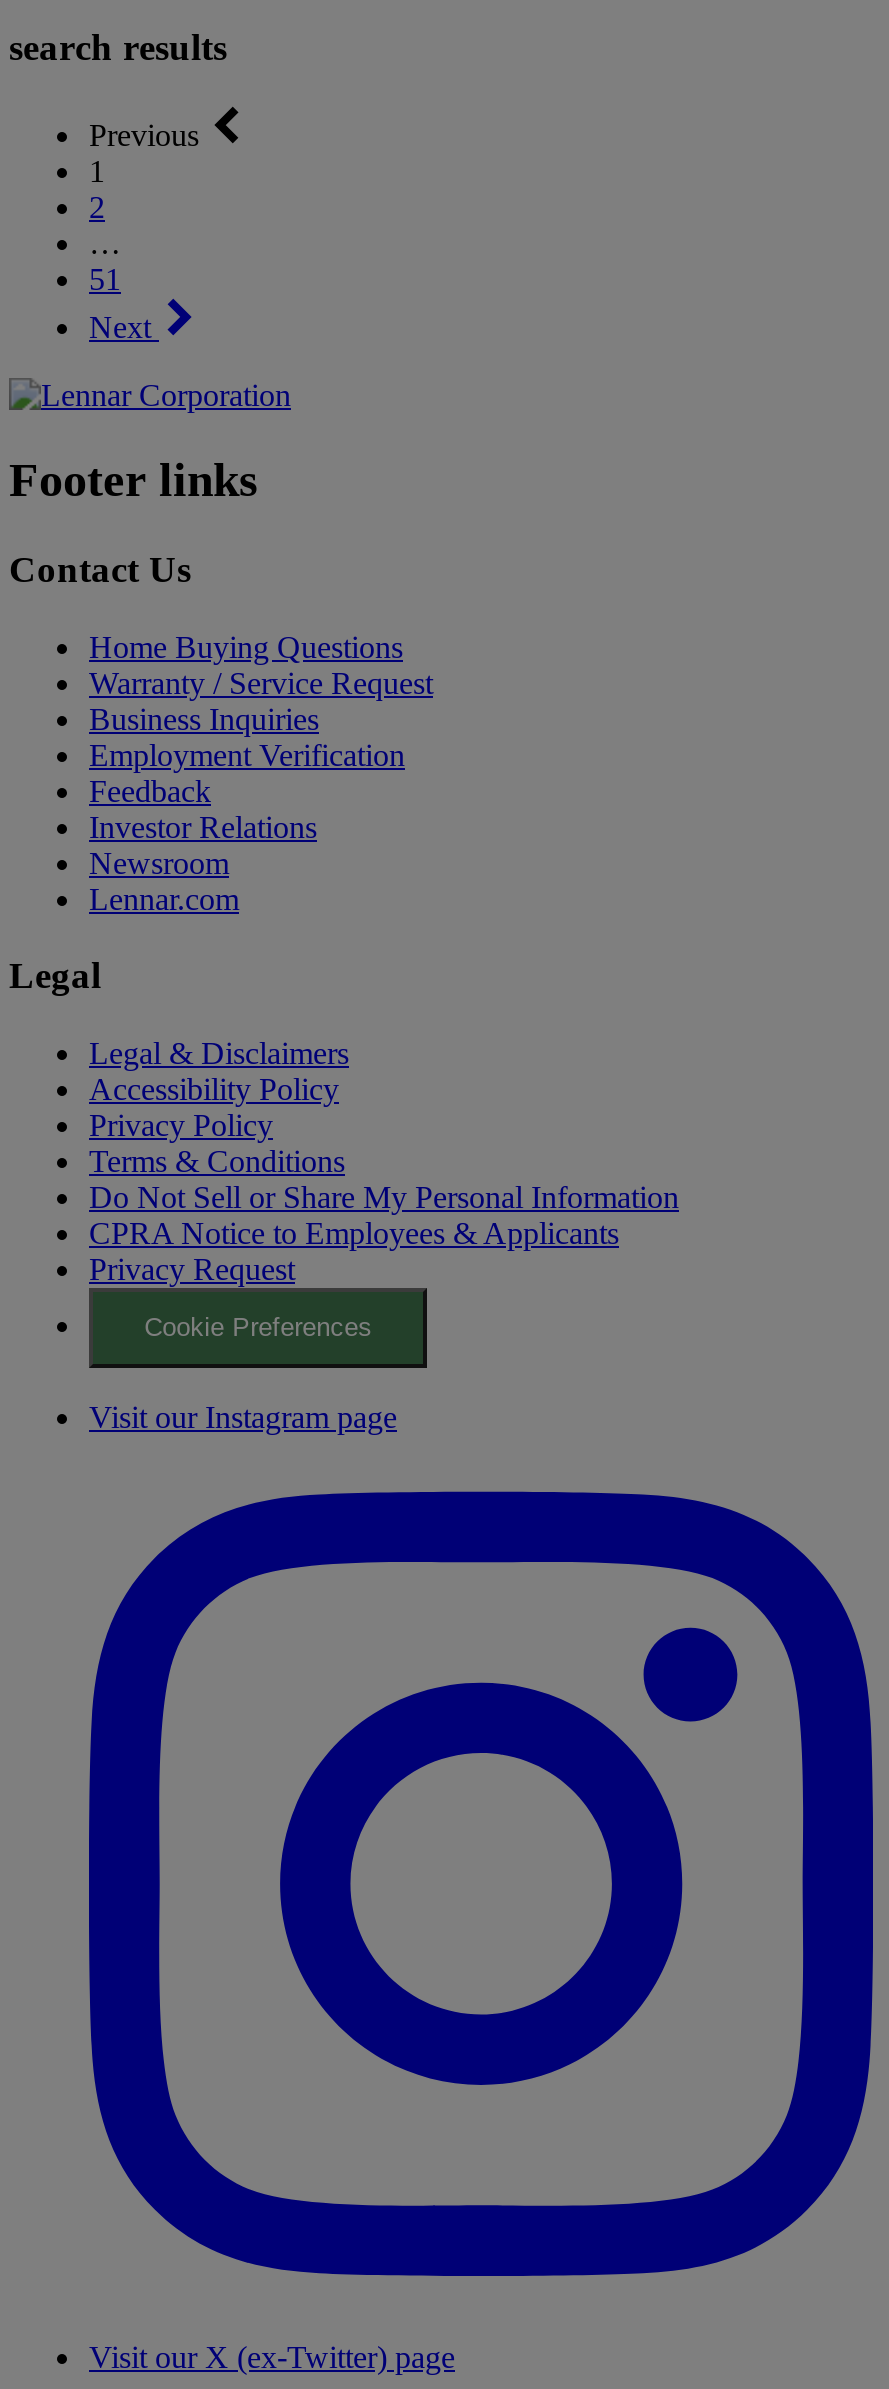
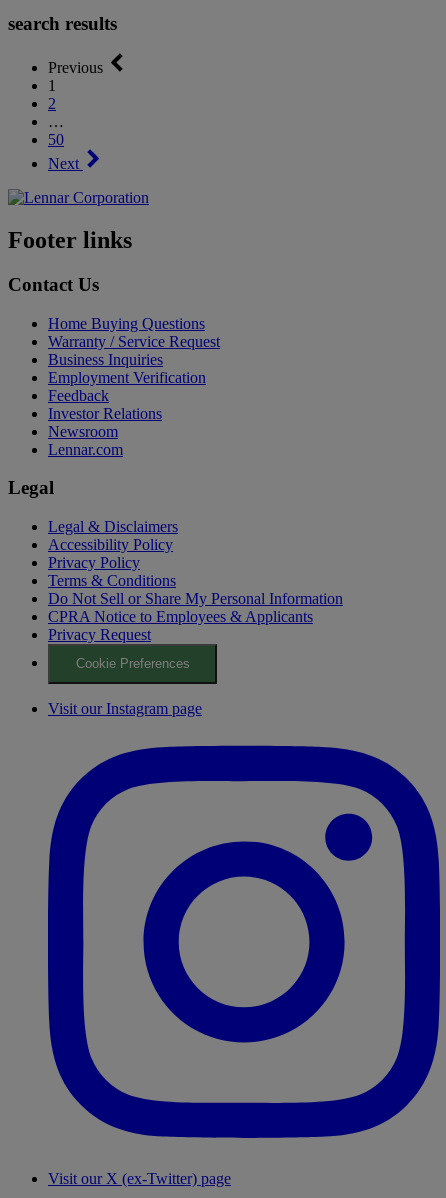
- 51
+ 50
